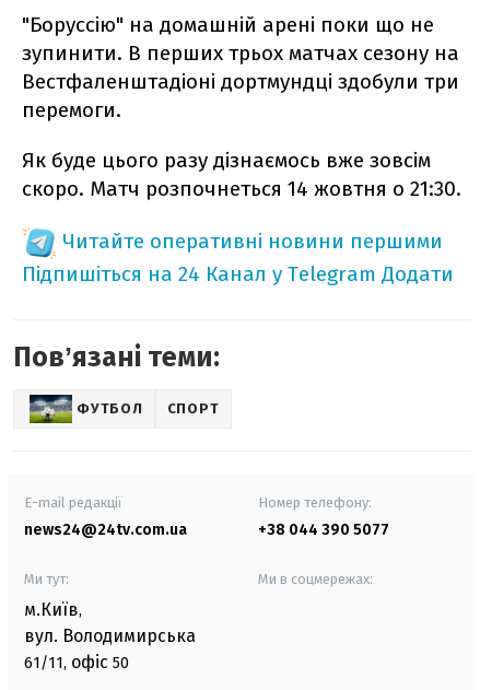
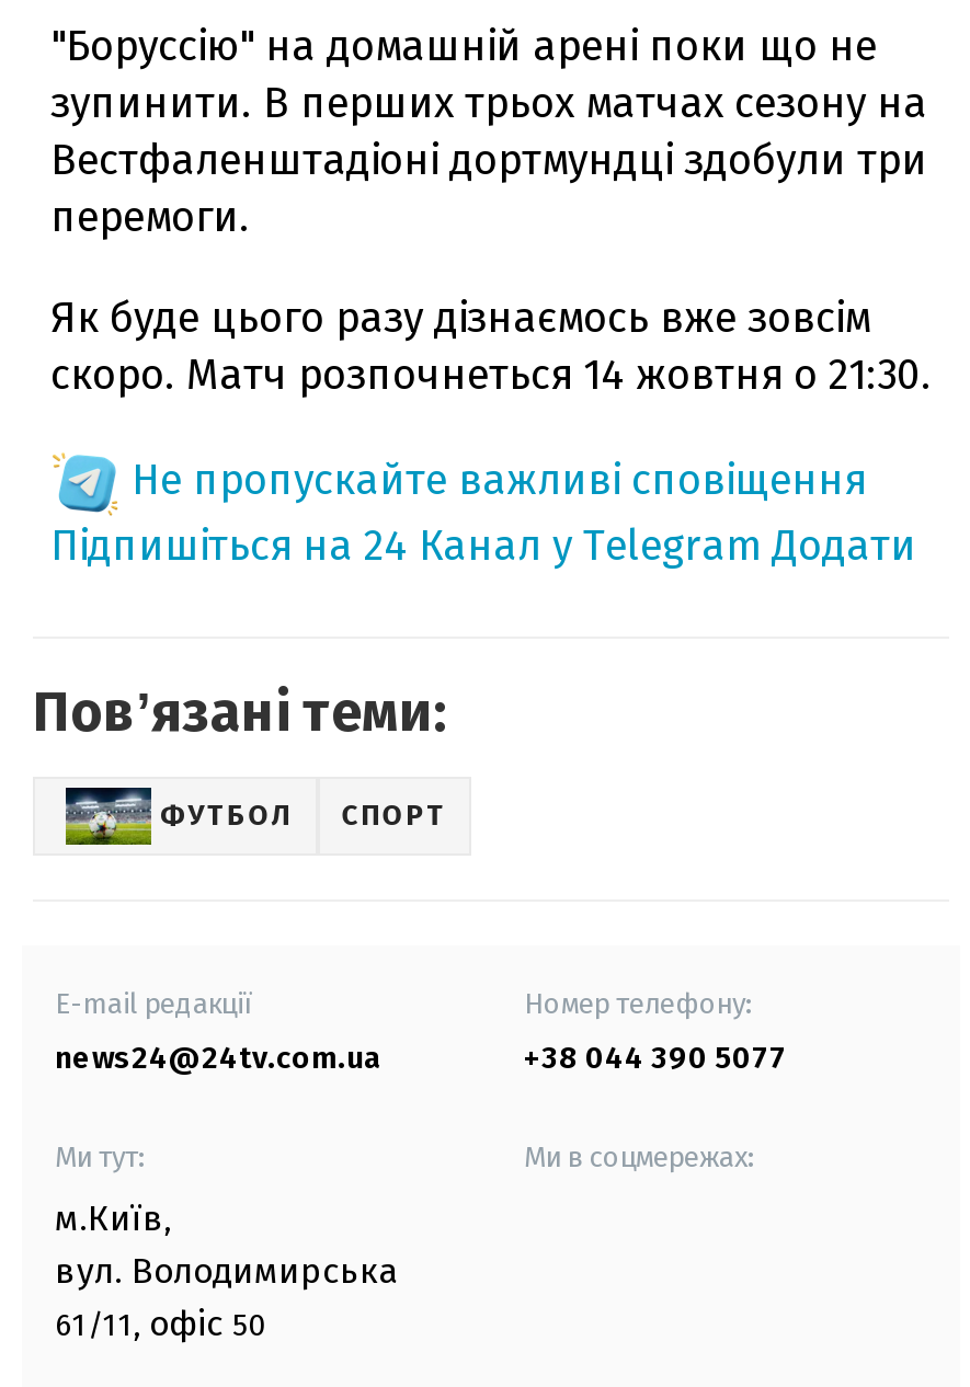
- Читайте оперативні новини першими
+ Не пропускайте важливі сповіщення
